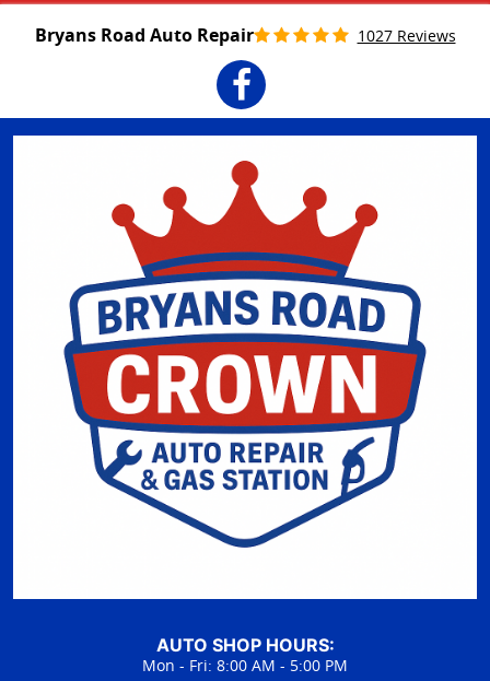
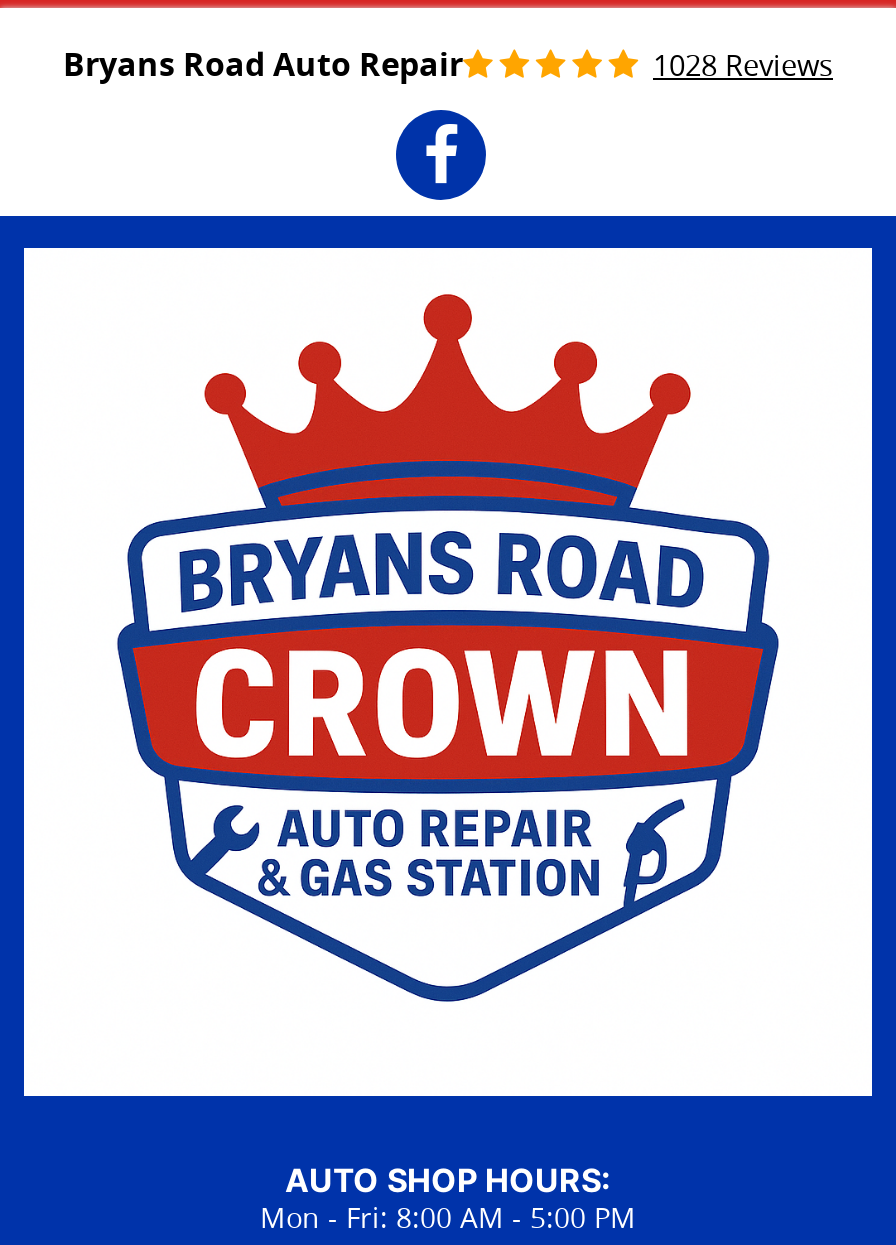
- 1027 Reviews
+ 1028 Reviews
